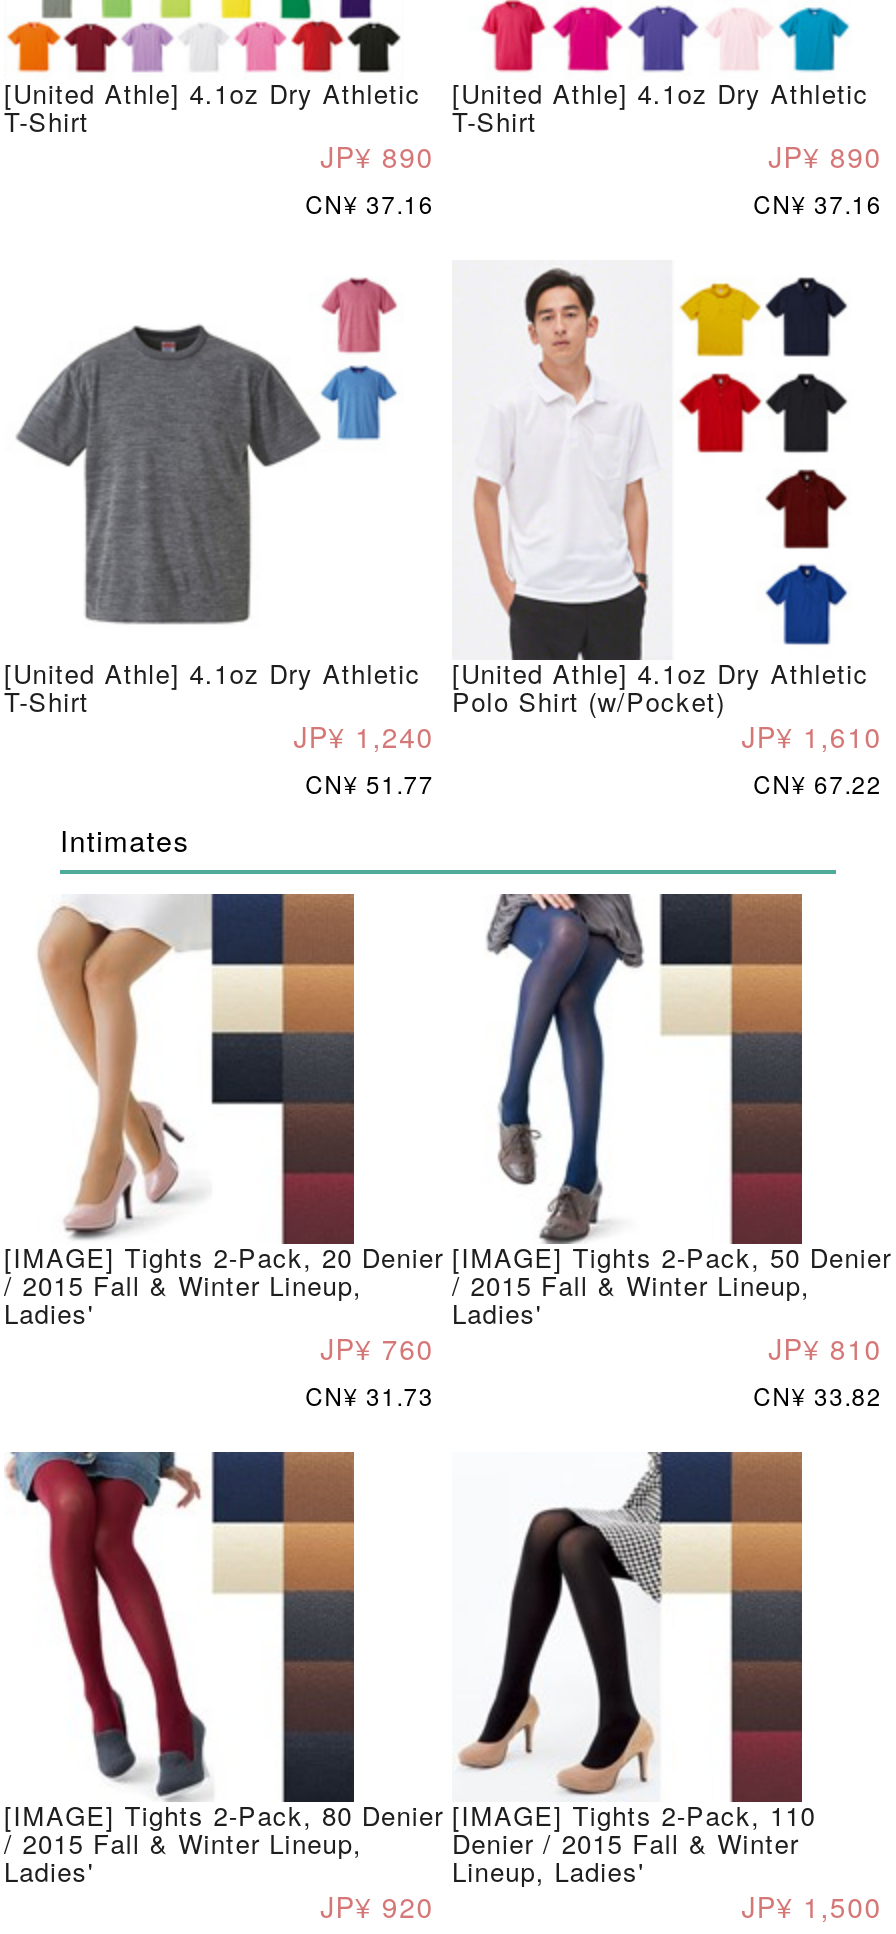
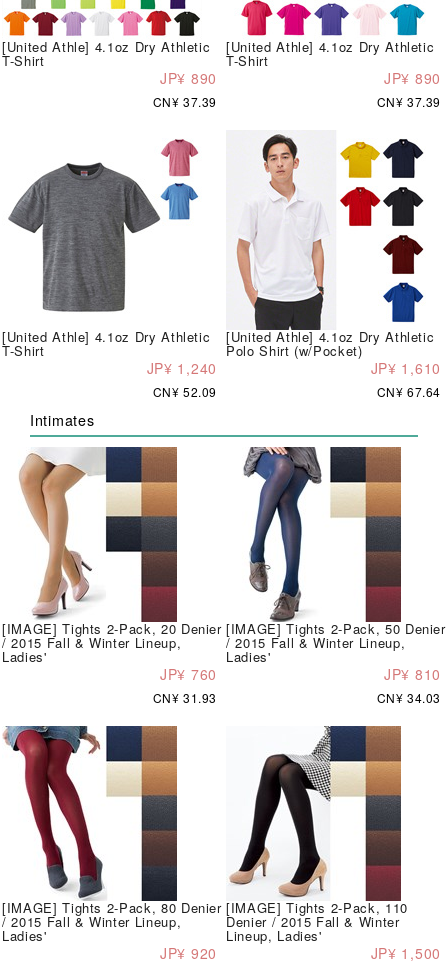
- CN¥ 37.16
+ CN¥ 37.39

- CN¥ 37.16
+ CN¥ 37.39

- CN¥ 51.77
+ CN¥ 52.09

- CN¥ 67.22
+ CN¥ 67.64

- CN¥ 31.73
+ CN¥ 31.93

- CN¥ 33.82
+ CN¥ 34.03
